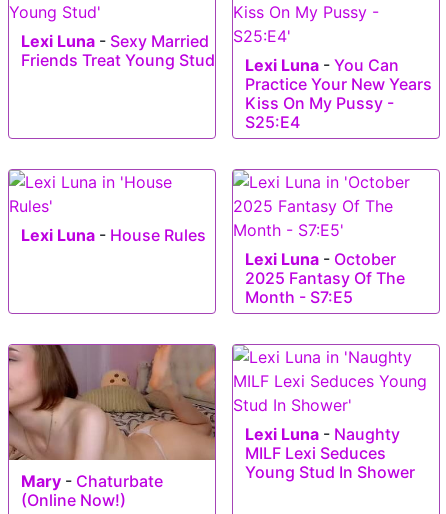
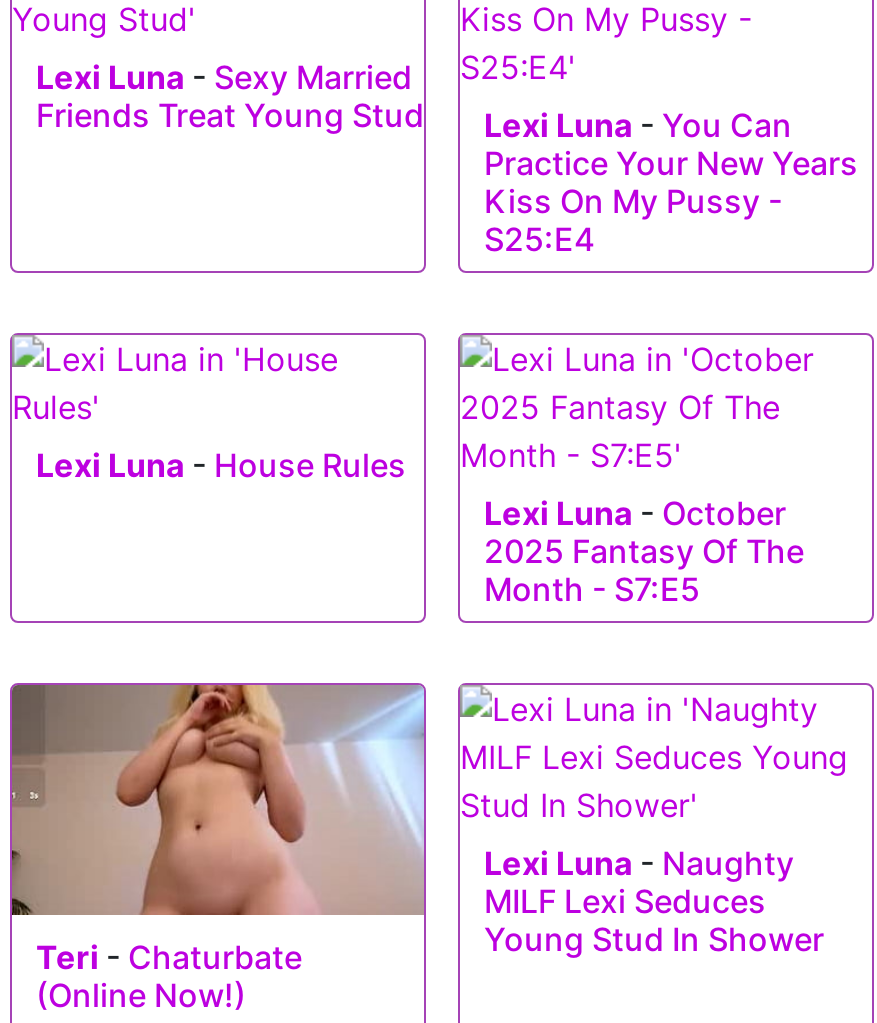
- [image]
- Mary - Chaturbate
+ [image]
+ Teri - Chaturbate
